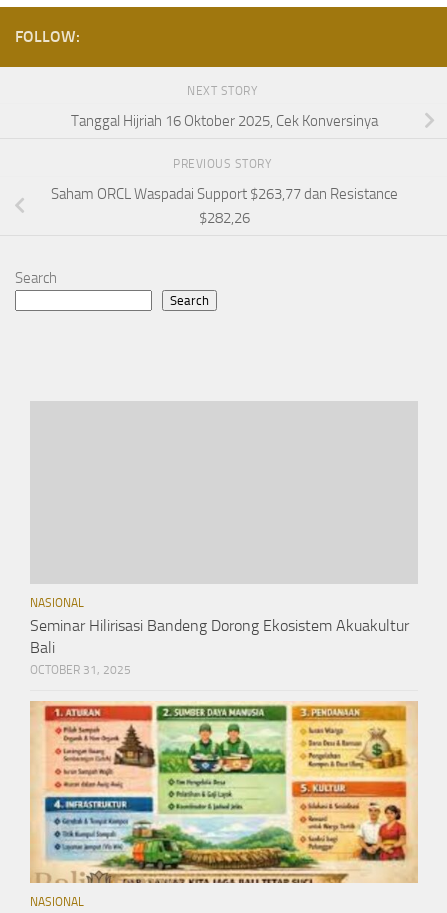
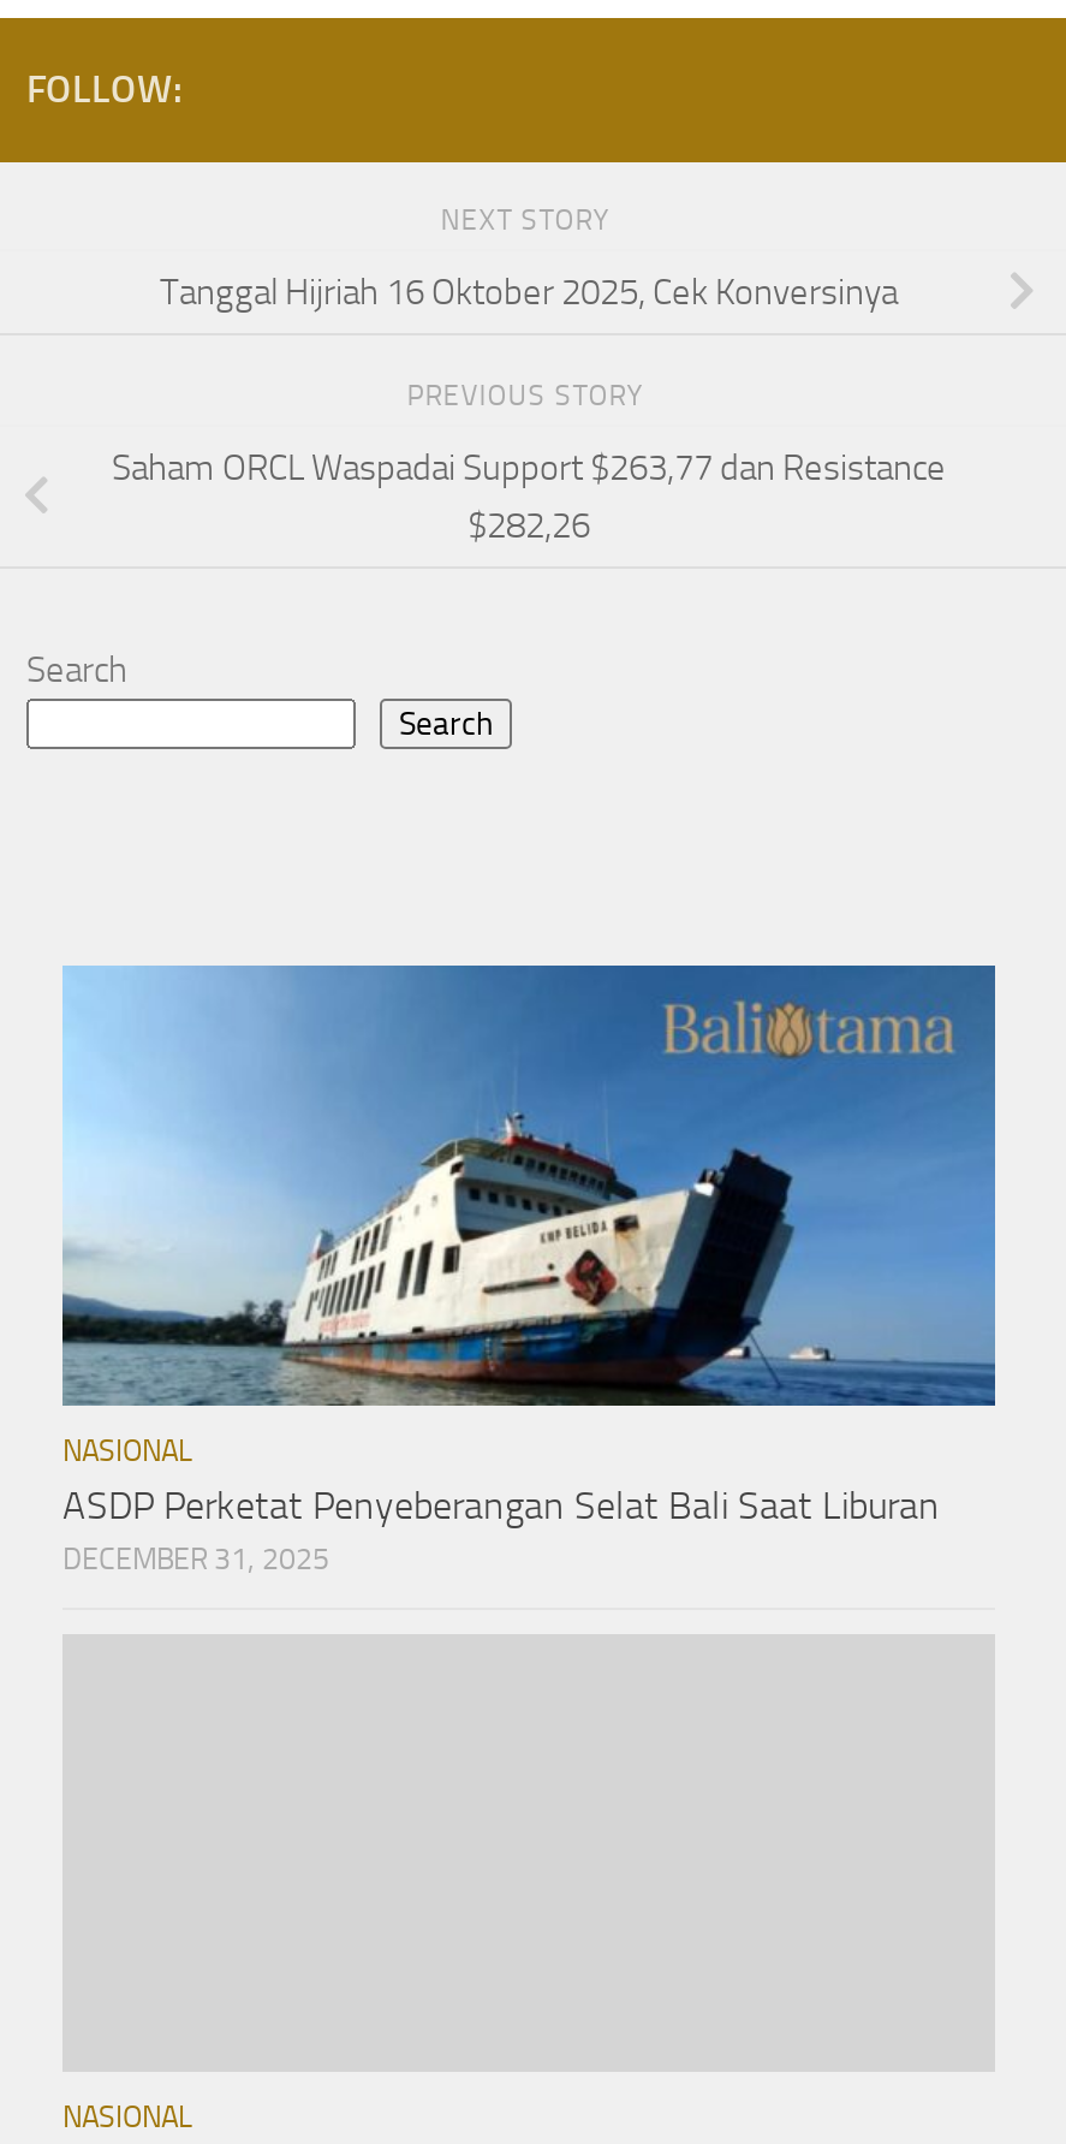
+ [image]

- Seminar Hilirisasi Bandeng Dorong Ekosistem Akuakultur
- Bali
- OCTOBER 31, 2025
+ ASDP Perketat Penyeberangan Selat Bali Saat Liburan
+ DECEMBER 31, 2025

- [image]
